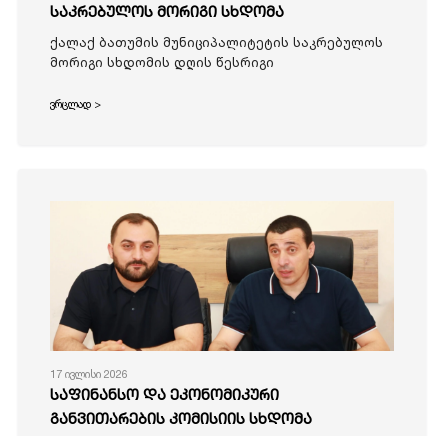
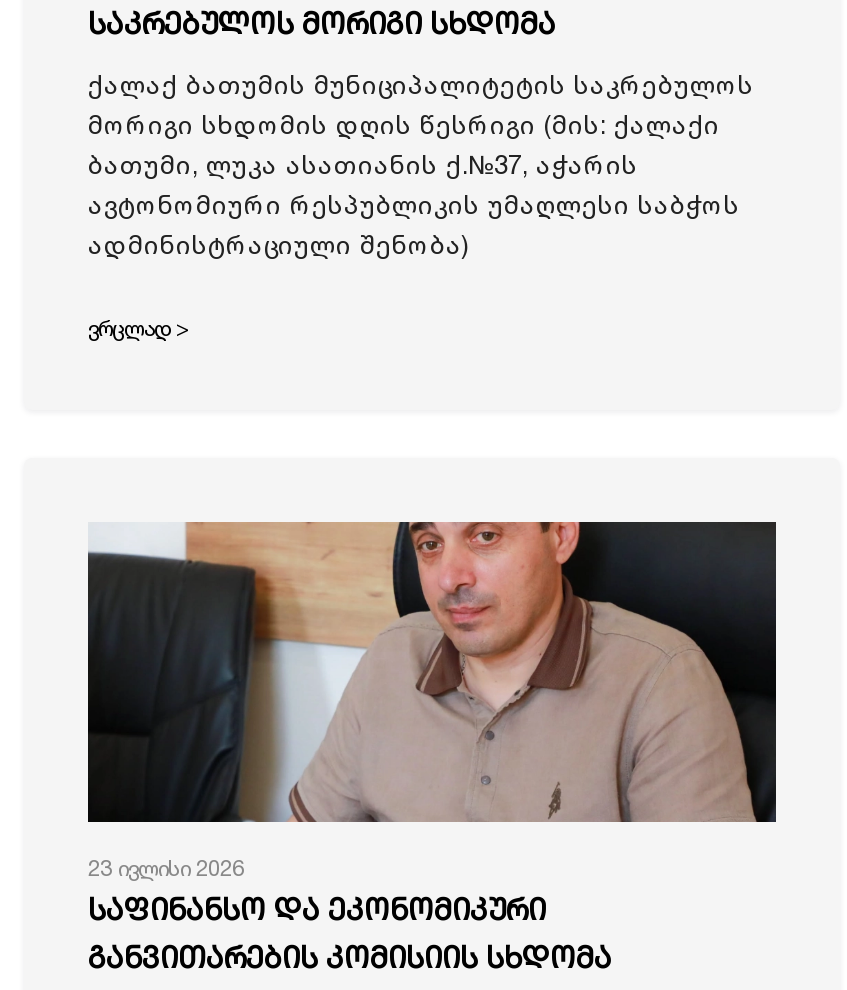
- მორიგი სხდომის დღის წესრიგი
+ მორიგი სხდომის დღის წესრიგი (მის: ქალაქი
+ ბათუმი, ლუკა ასათიანის ქ.№37, აჭარის
+ ავტონომიური რესპუბლიკის უმაღლესი საბჭოს
+ ადმინისტრაციული შენობა)

- [image]
- 17 ივლისი 2026
+ [image]
+ 23 ივლისი 2026
